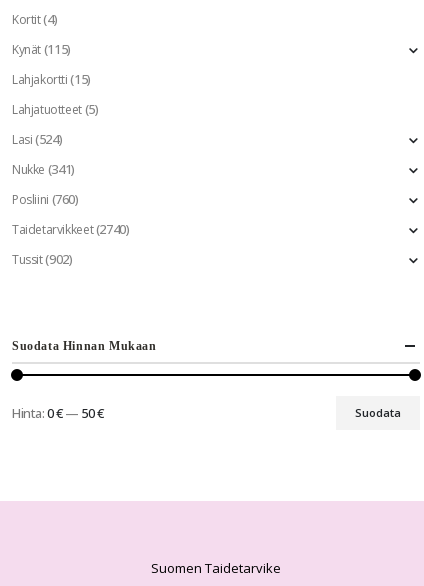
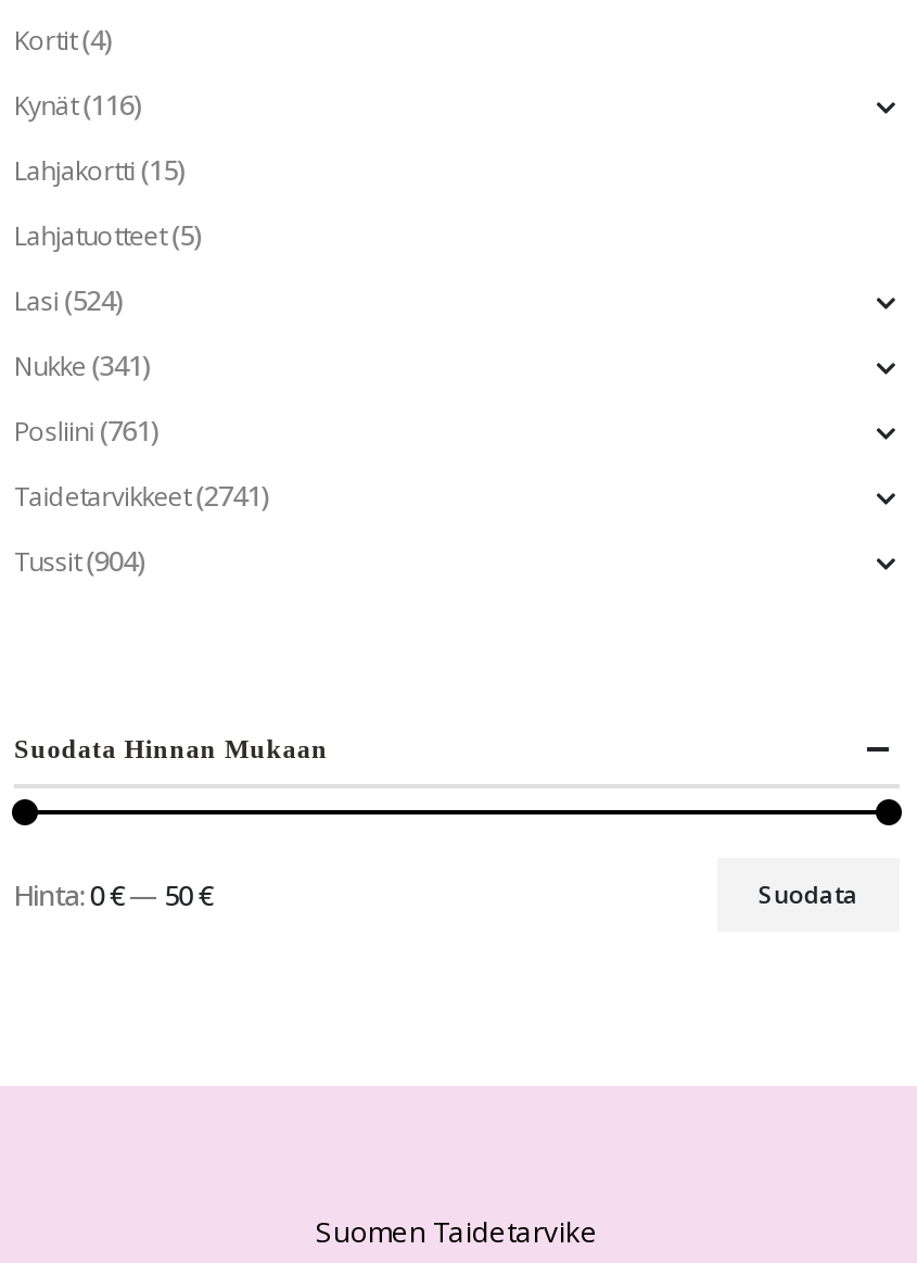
- Kynät (115)
+ Kynät (116)

- Posliini (760)
+ Posliini (761)

- Taidetarvikkeet (2740)
+ Taidetarvikkeet (2741)

- Tussit (902)
+ Tussit (904)
